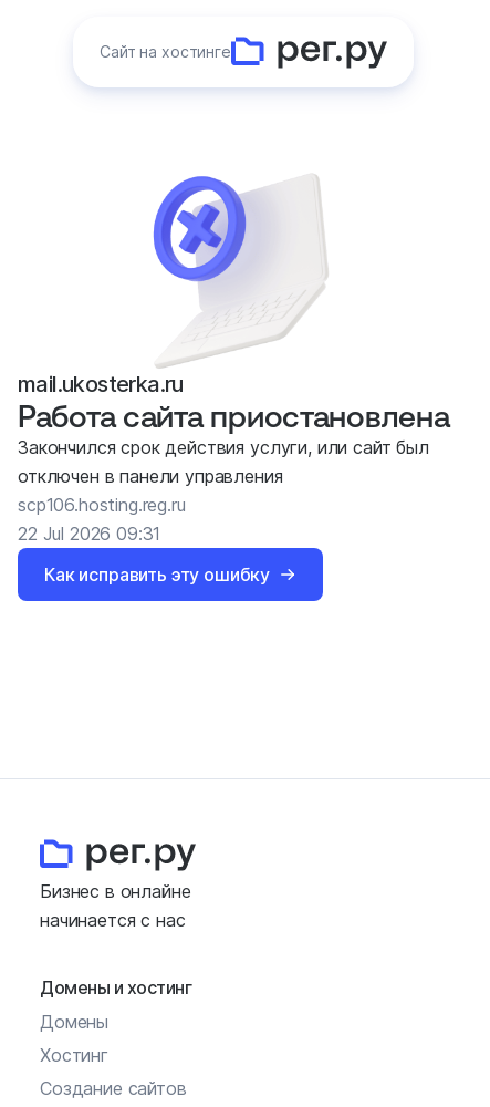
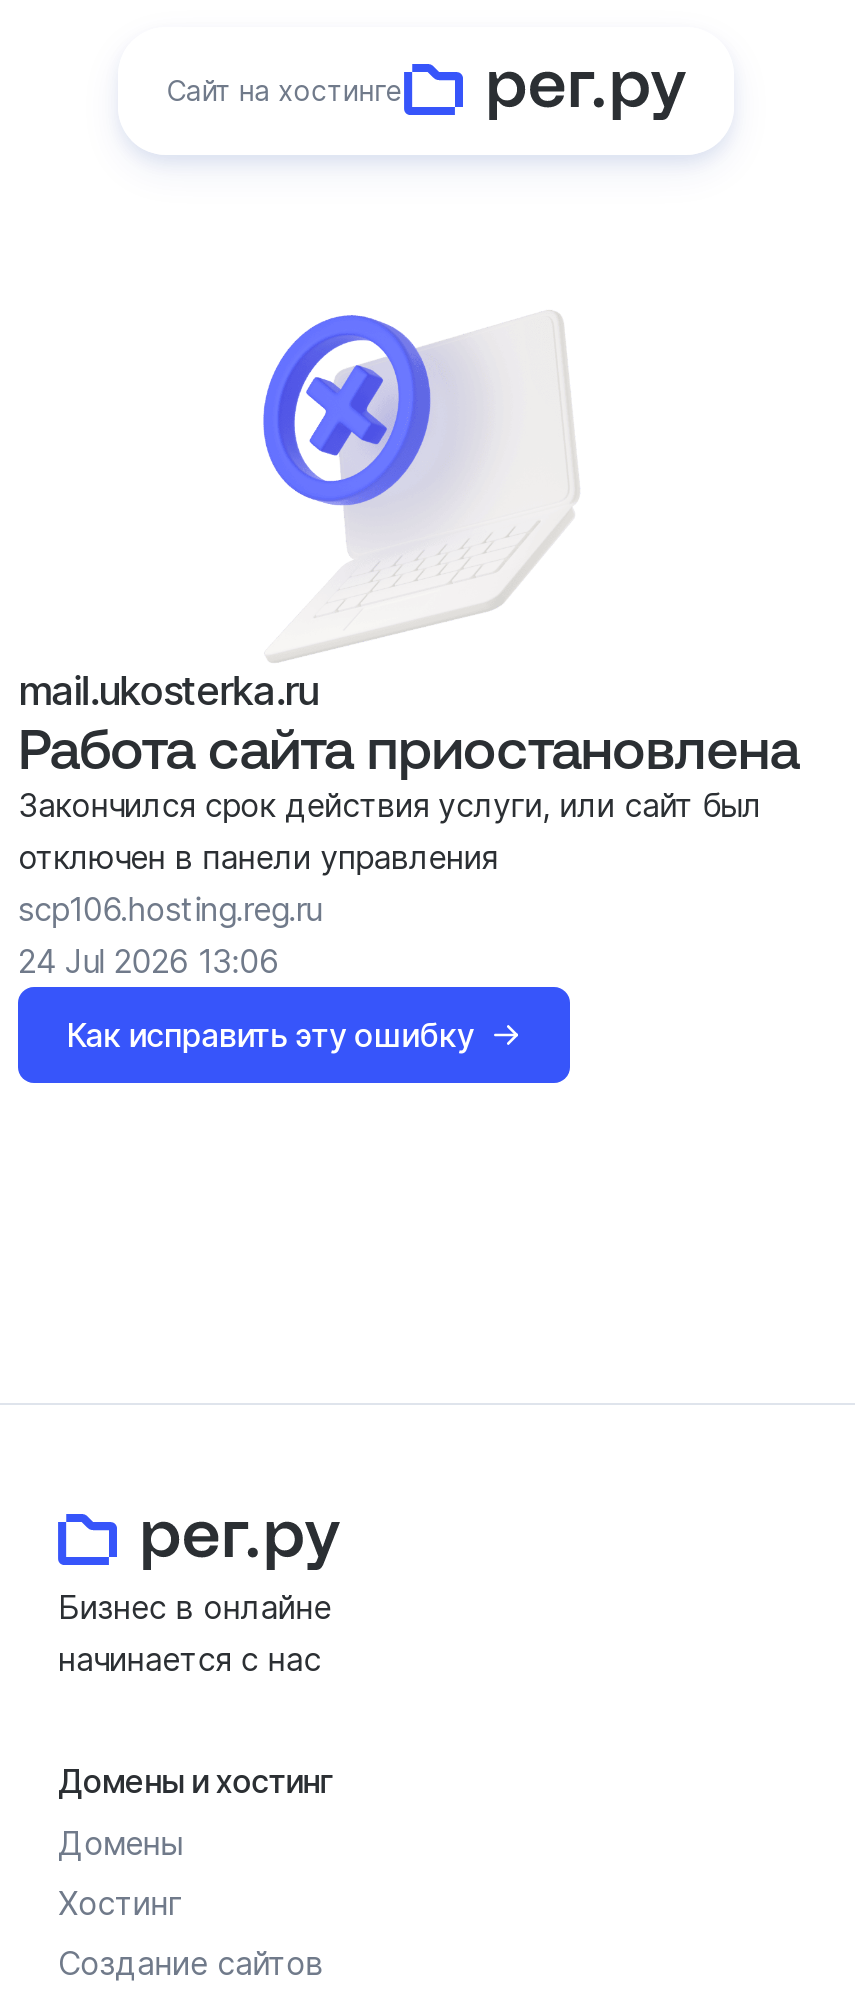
- 22 Jul 2026 09:31
+ 24 Jul 2026 13:06
